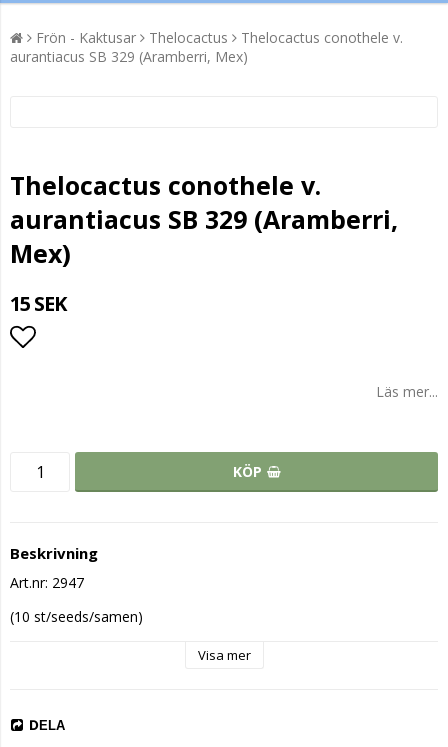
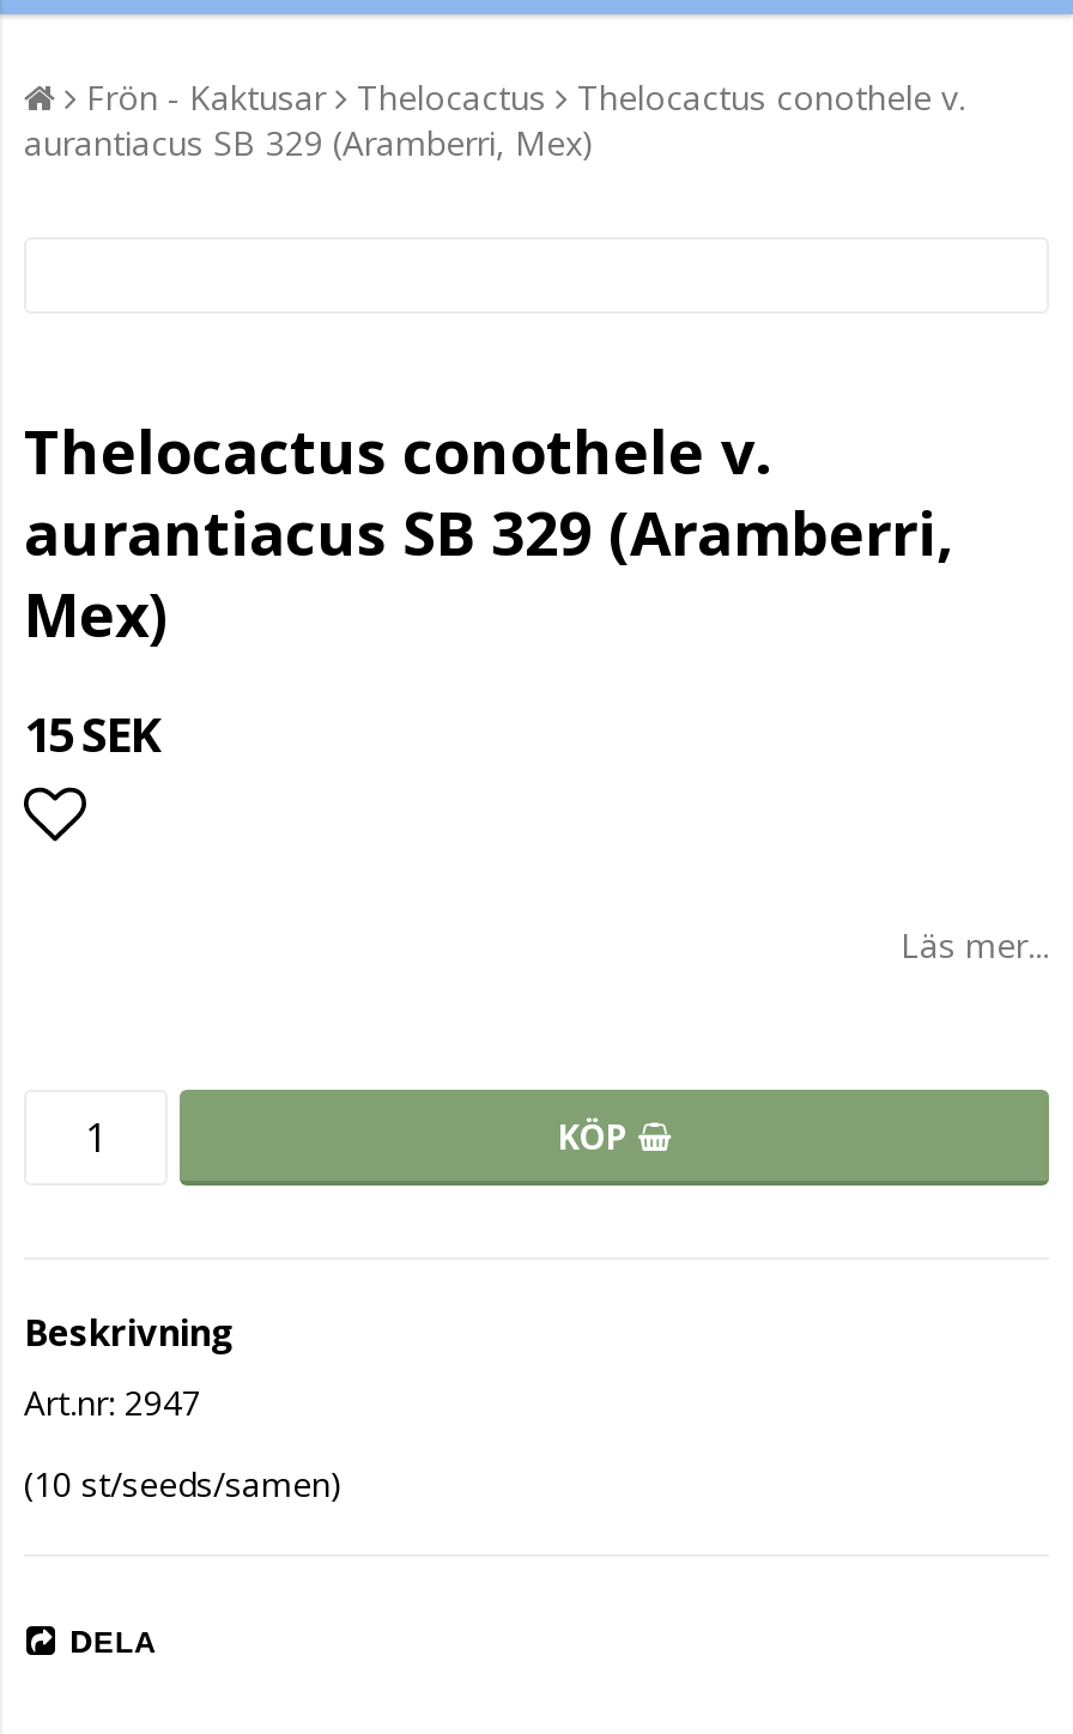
- Visa mer
